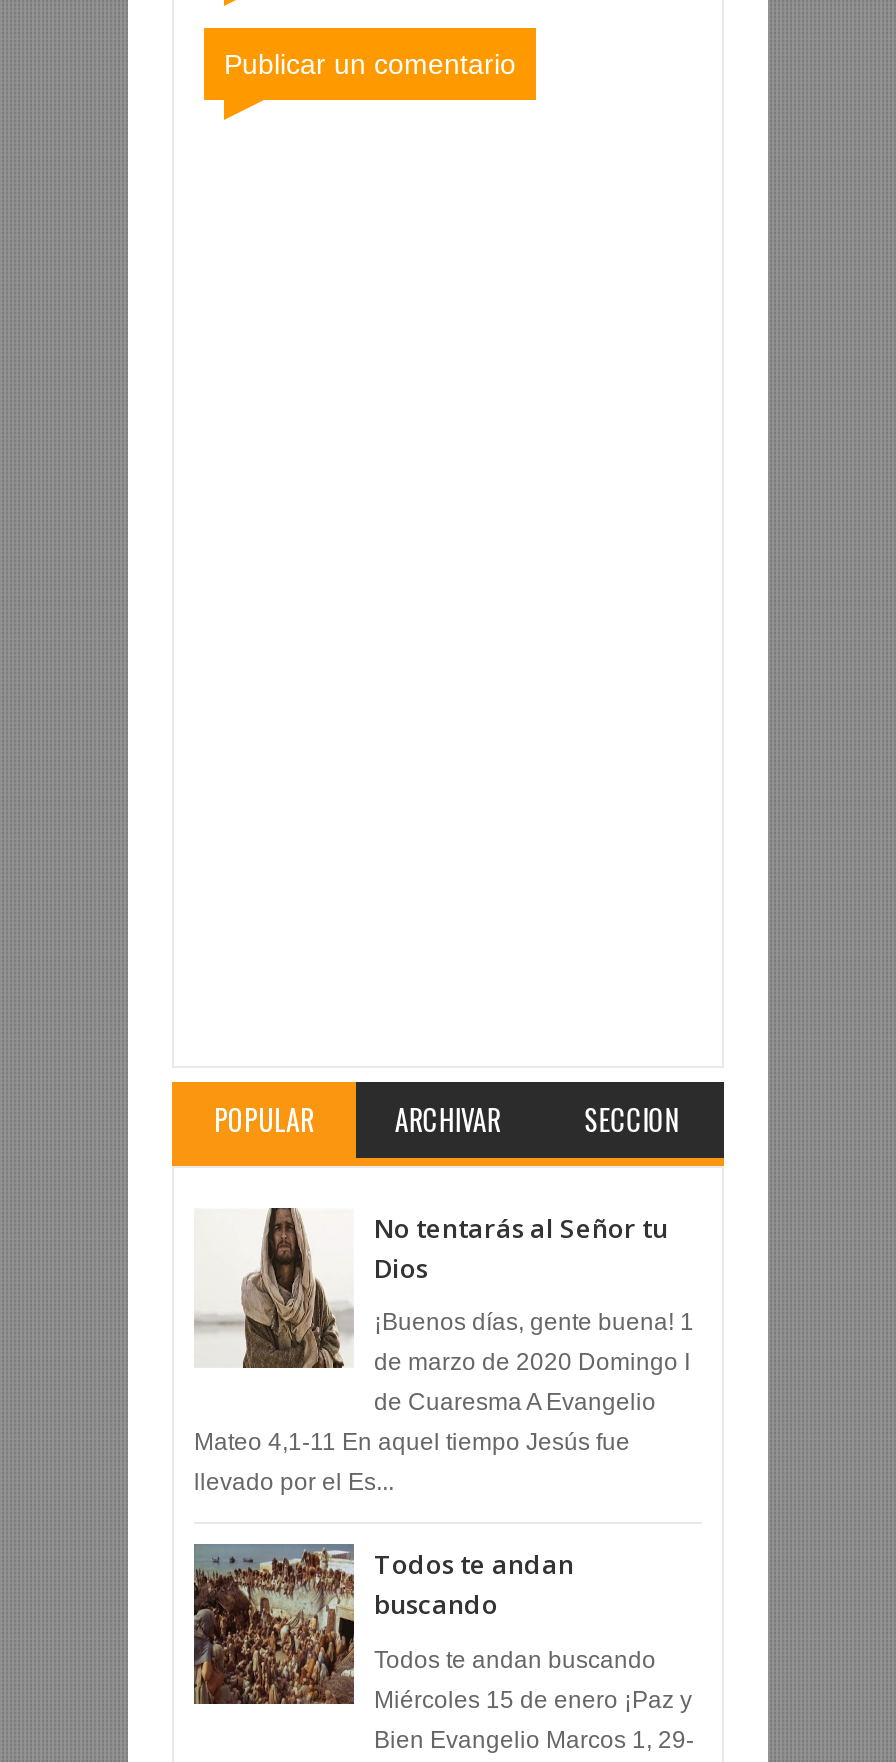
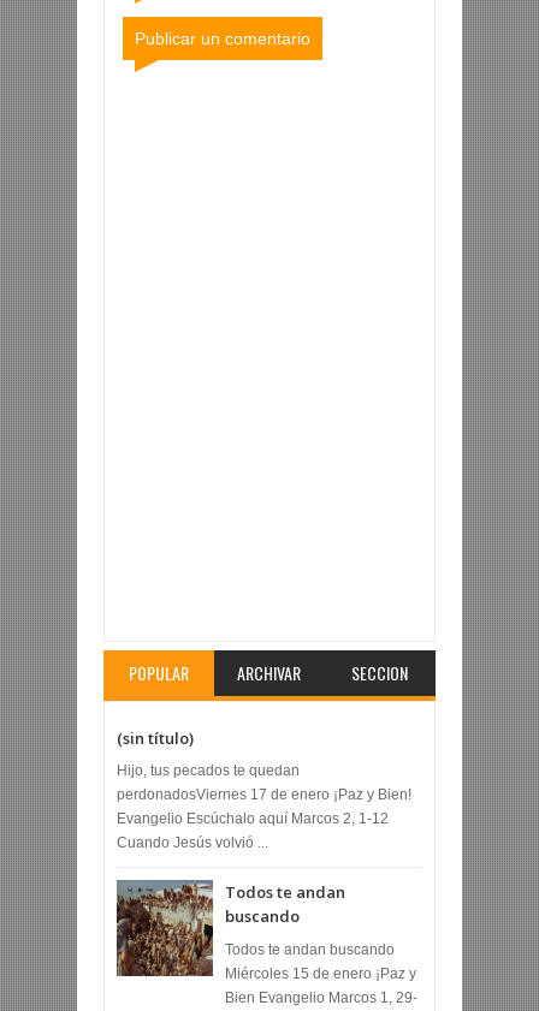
- No tentarás al Señor tu
- Dios
+ (sin título)

- ¡Buenos días, gente buena! 1
- de marzo de 2020 Domingo I
- de Cuaresma A Evangelio
- Mateo 4,1-11 En aquel tiempo Jesús fue
- llevado por el Es...
+ Hijo, tus pecados te quedan
+ perdonadosViernes 17 de enero ¡Paz y Bien!
+ Evangelio Escúchalo aquí Marcos 2, 1-12
+ Cuando Jesús volvió ...
